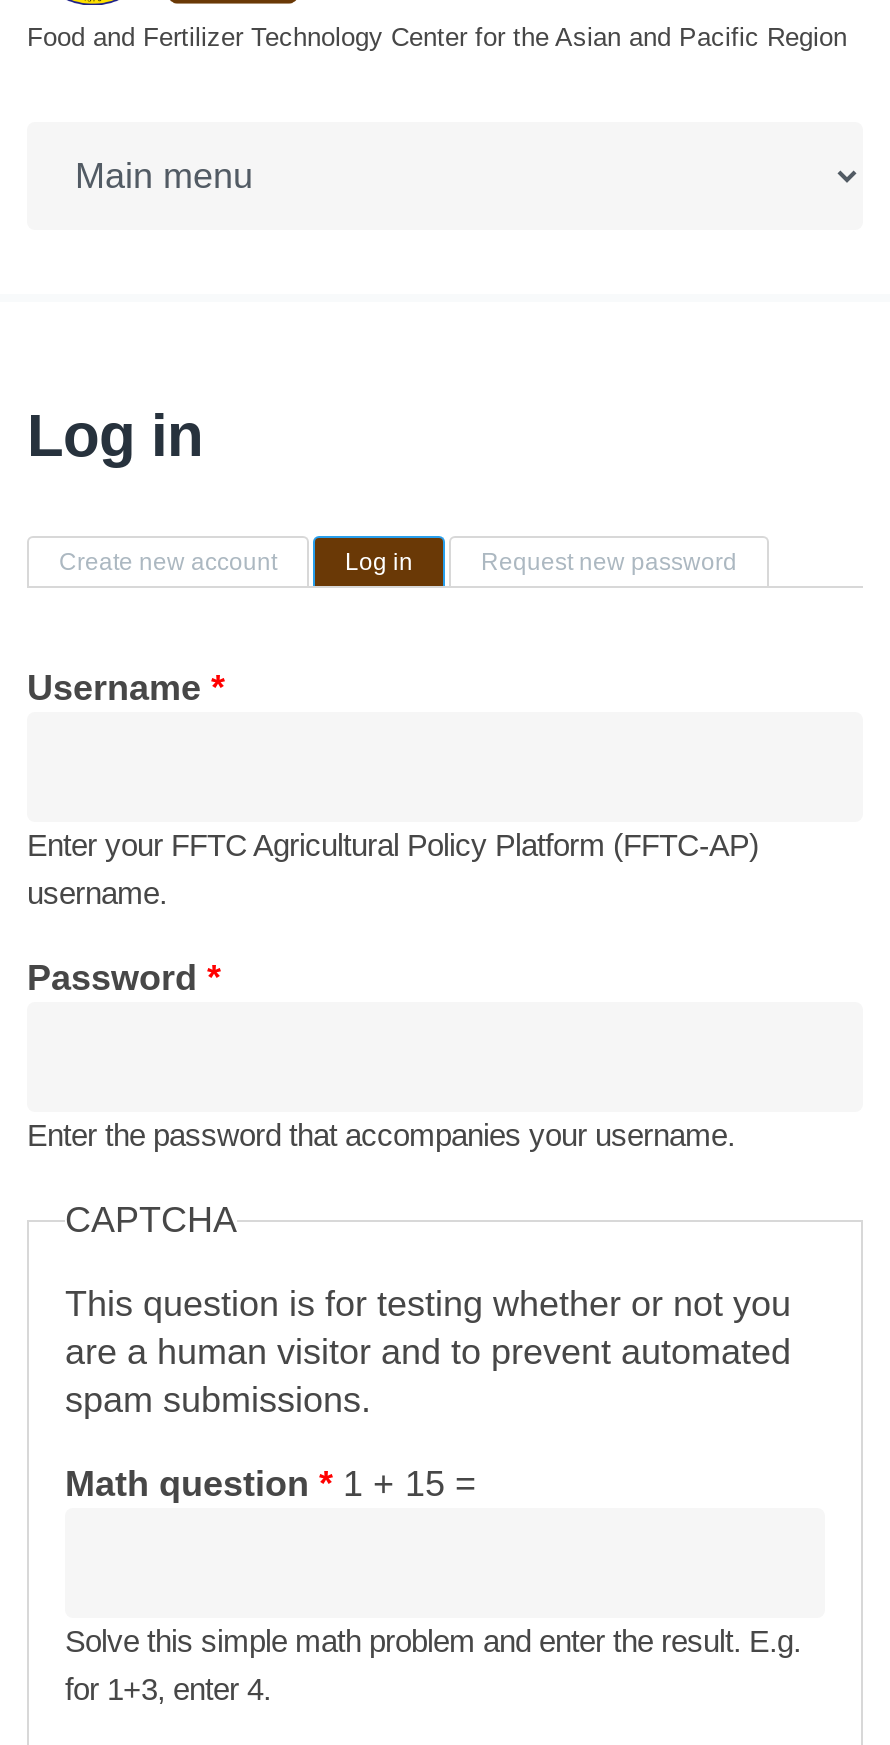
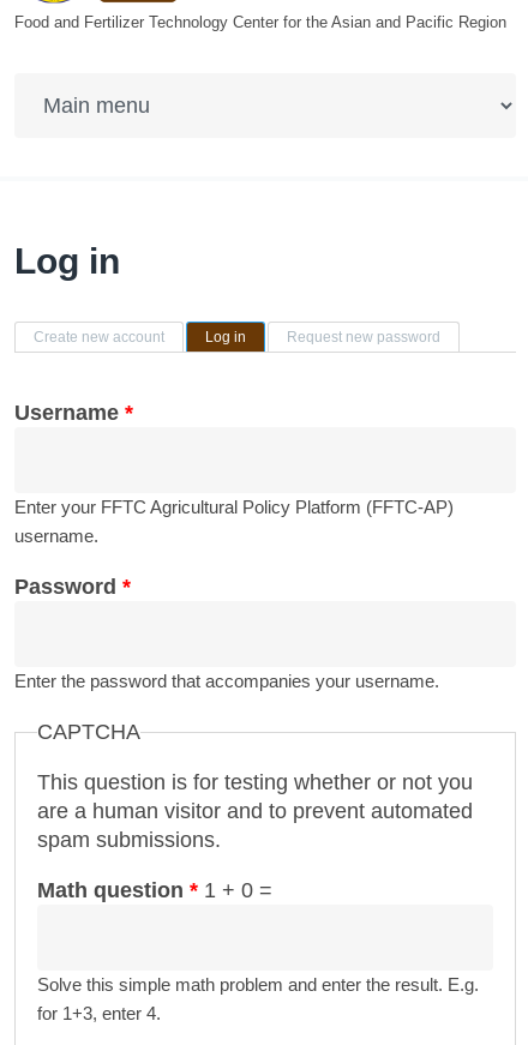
- Math question * 1 + 15 =
+ Math question * 1 + 0 =
